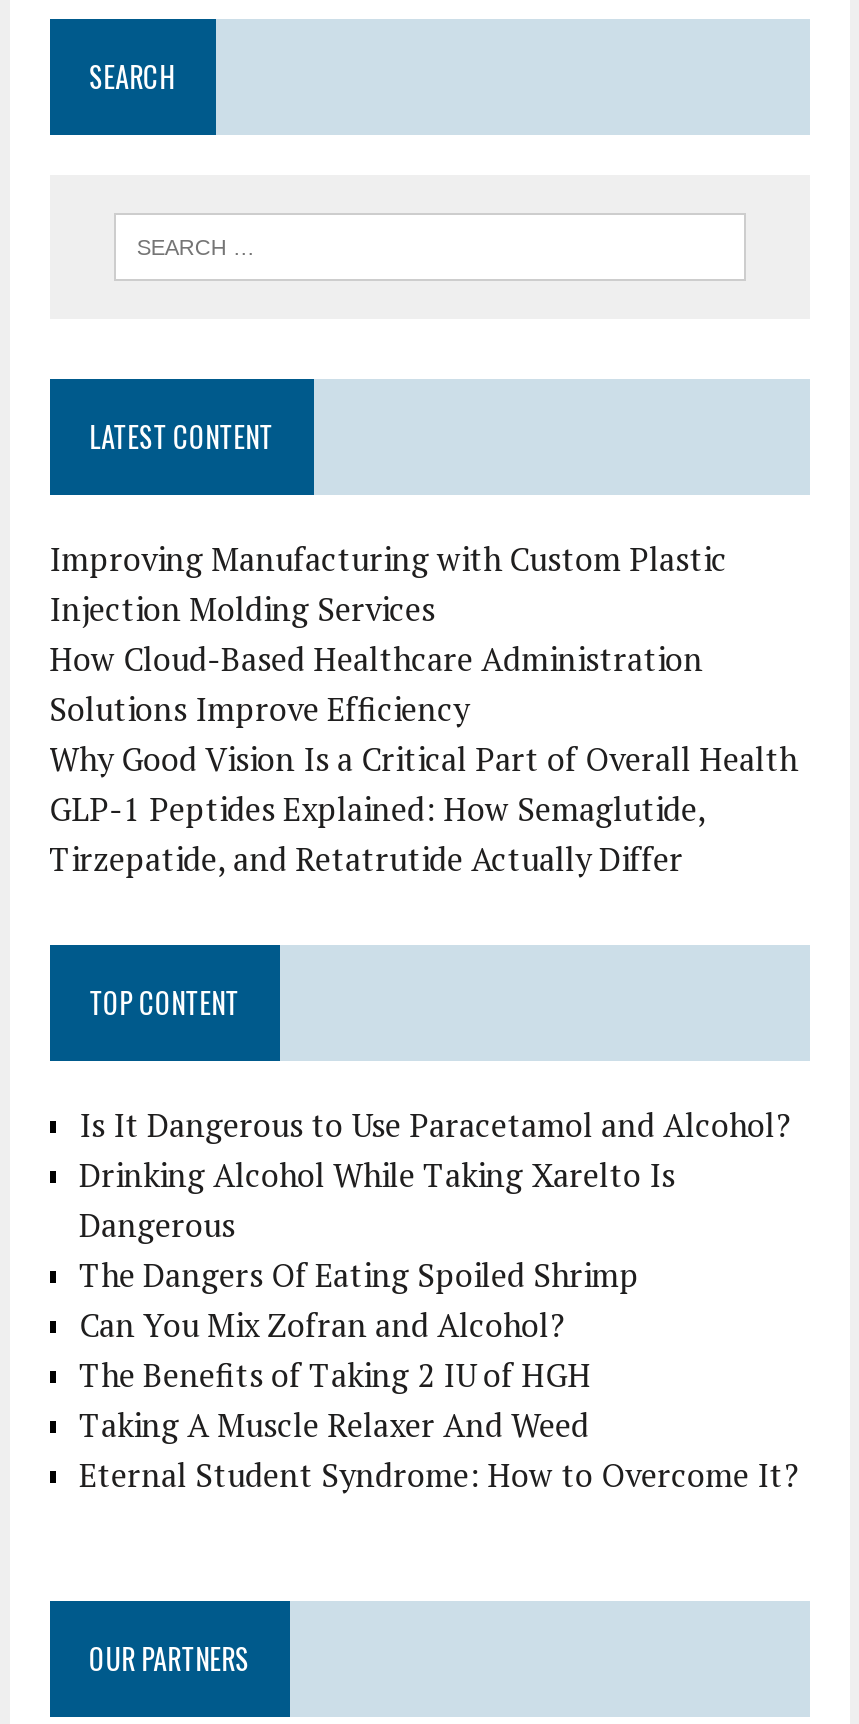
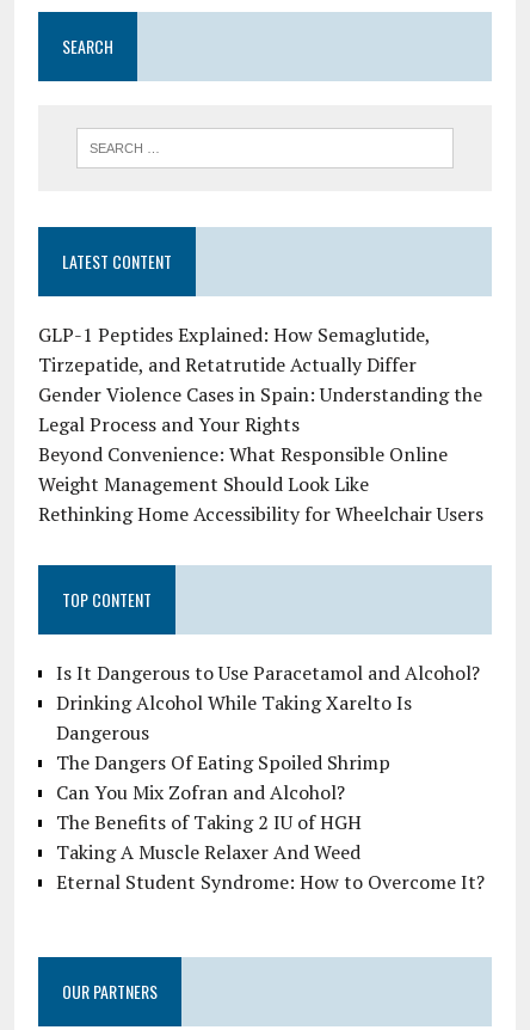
- Improving Manufacturing with Custom Plastic
- Injection Molding Services
- How Cloud-Based Healthcare Administration
- Solutions Improve Efficiency
- Why Good Vision Is a Critical Part of Overall Health

moved up: GLP-1 Peptides Explained: How Semaglutide, | Tirzepatide, and Retatrutide Actually Differ

+ Gender Violence Cases in Spain: Understanding the
+ Legal Process and Your Rights
+ Beyond Convenience: What Responsible Online
+ Weight Management Should Look Like
+ Rethinking Home Accessibility for Wheelchair Users
